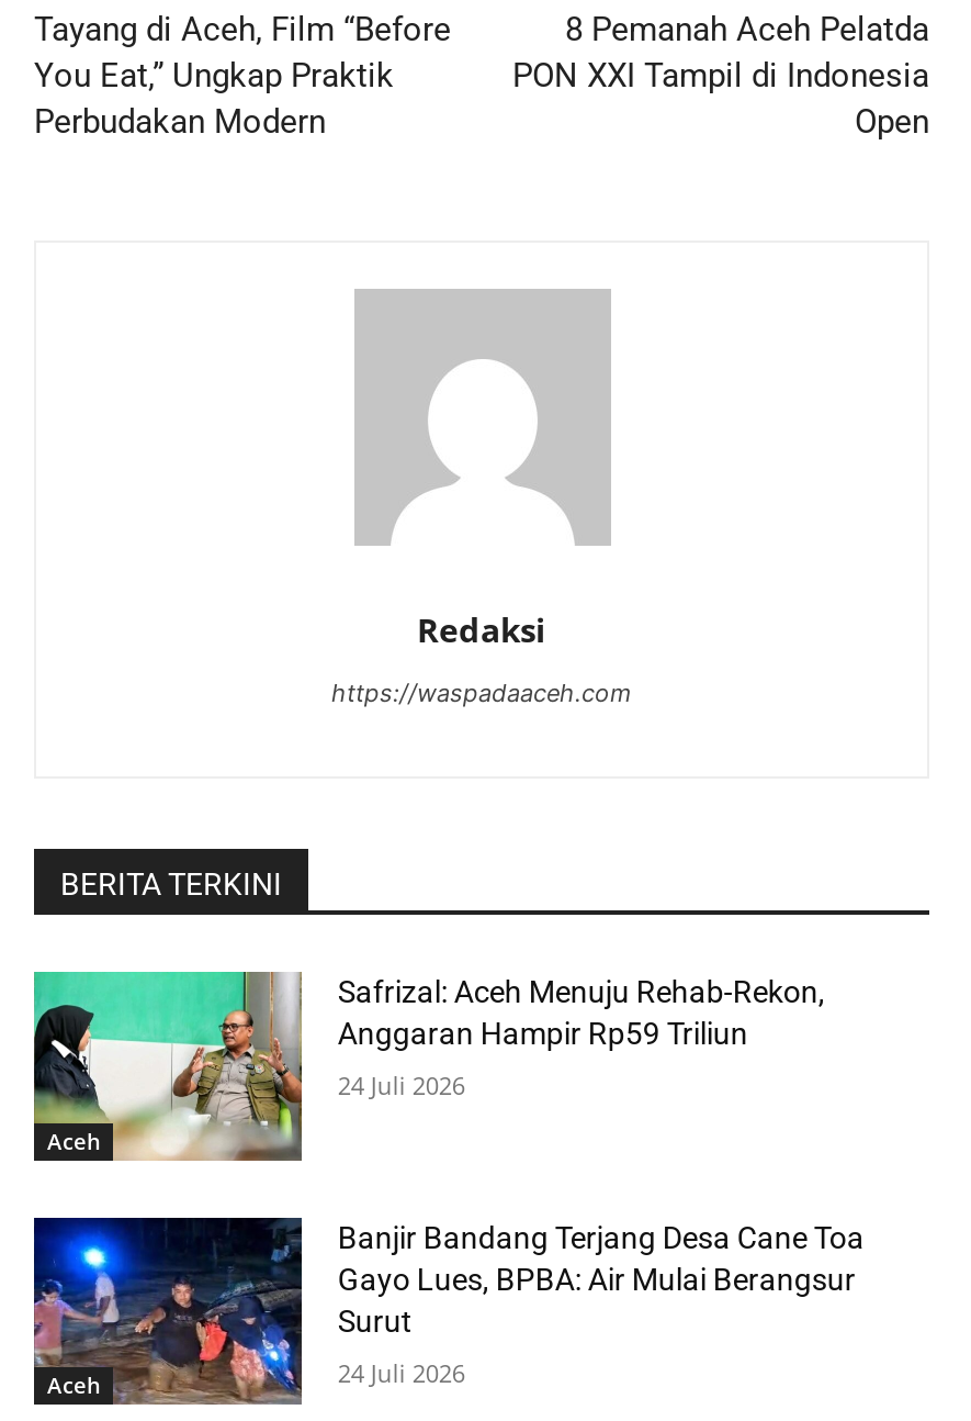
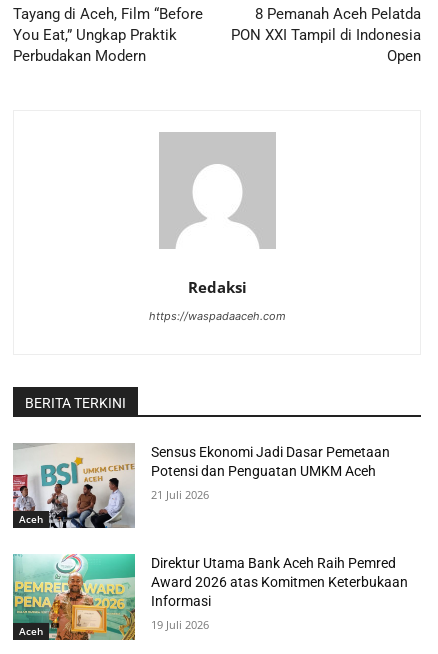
- [image]
- Safrizal: Aceh Menuju Rehab-Rekon,
- Anggaran Hampir Rp59 Triliun
+ [image]
+ Sensus Ekonomi Jadi Dasar Pemetaan
+ Potensi dan Penguatan UMKM Aceh

- 24 Juli 2026
+ 21 Juli 2026

- [image]
- Banjir Bandang Terjang Desa Cane Toa
- Gayo Lues, BPBA: Air Mulai Berangsur
- Surut
+ [image]
+ Direktur Utama Bank Aceh Raih Pemred
+ Award 2026 atas Komitmen Keterbukaan
+ Informasi

- 24 Juli 2026
+ 19 Juli 2026
